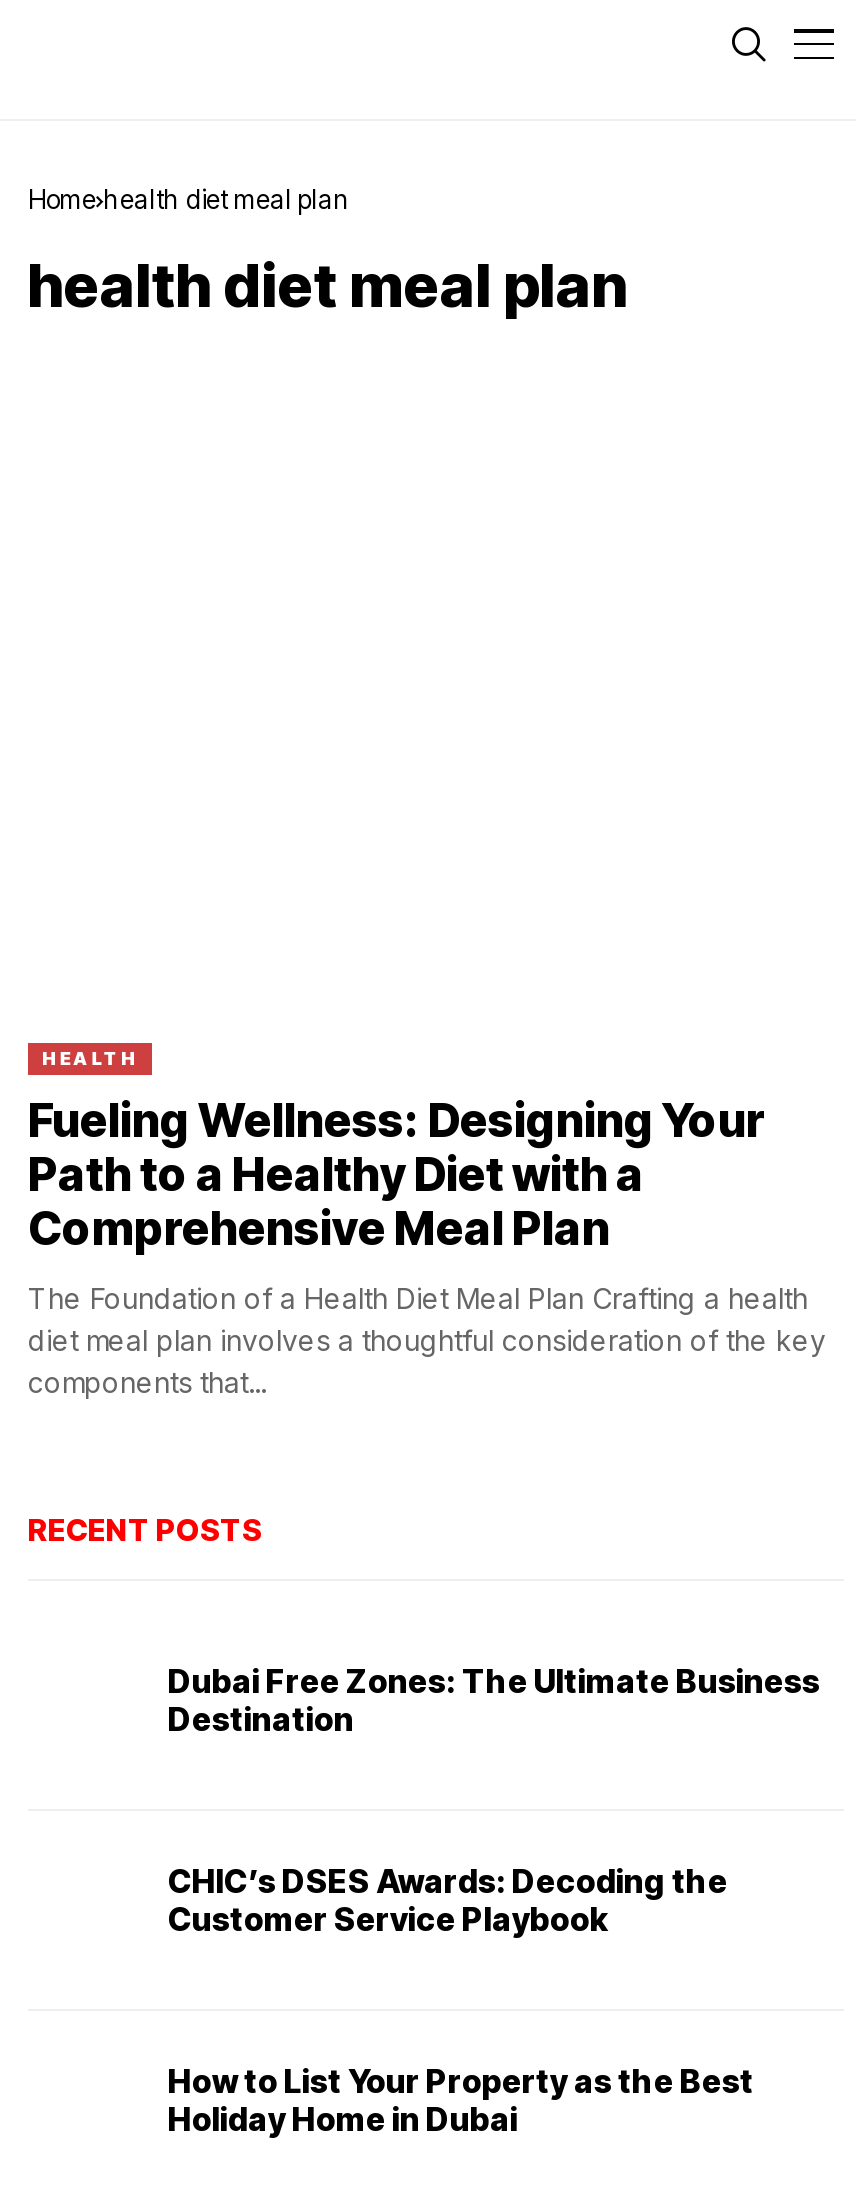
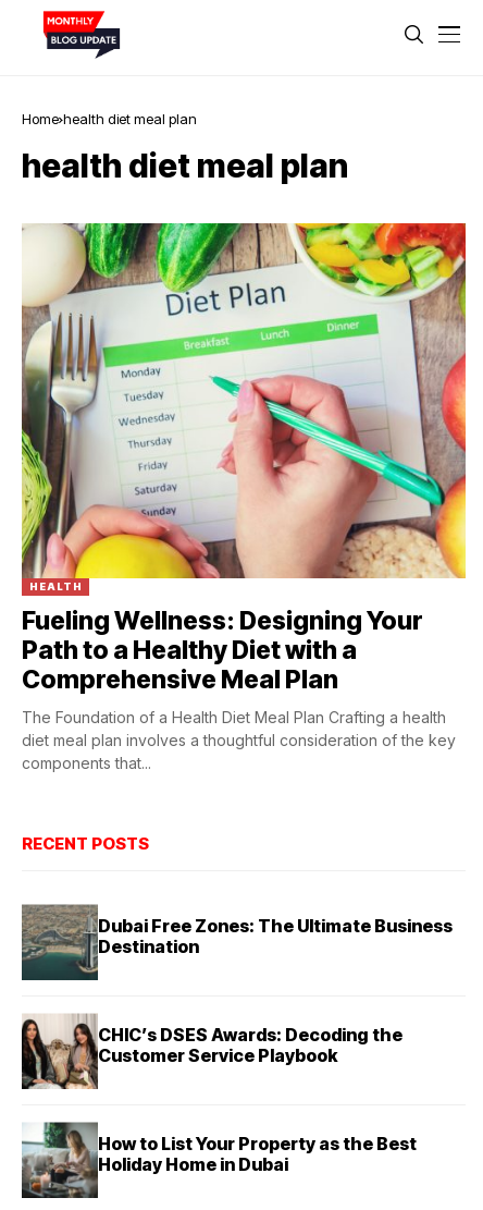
+ [image]

+ [image]

+ [image]

+ [image]

+ [image]
